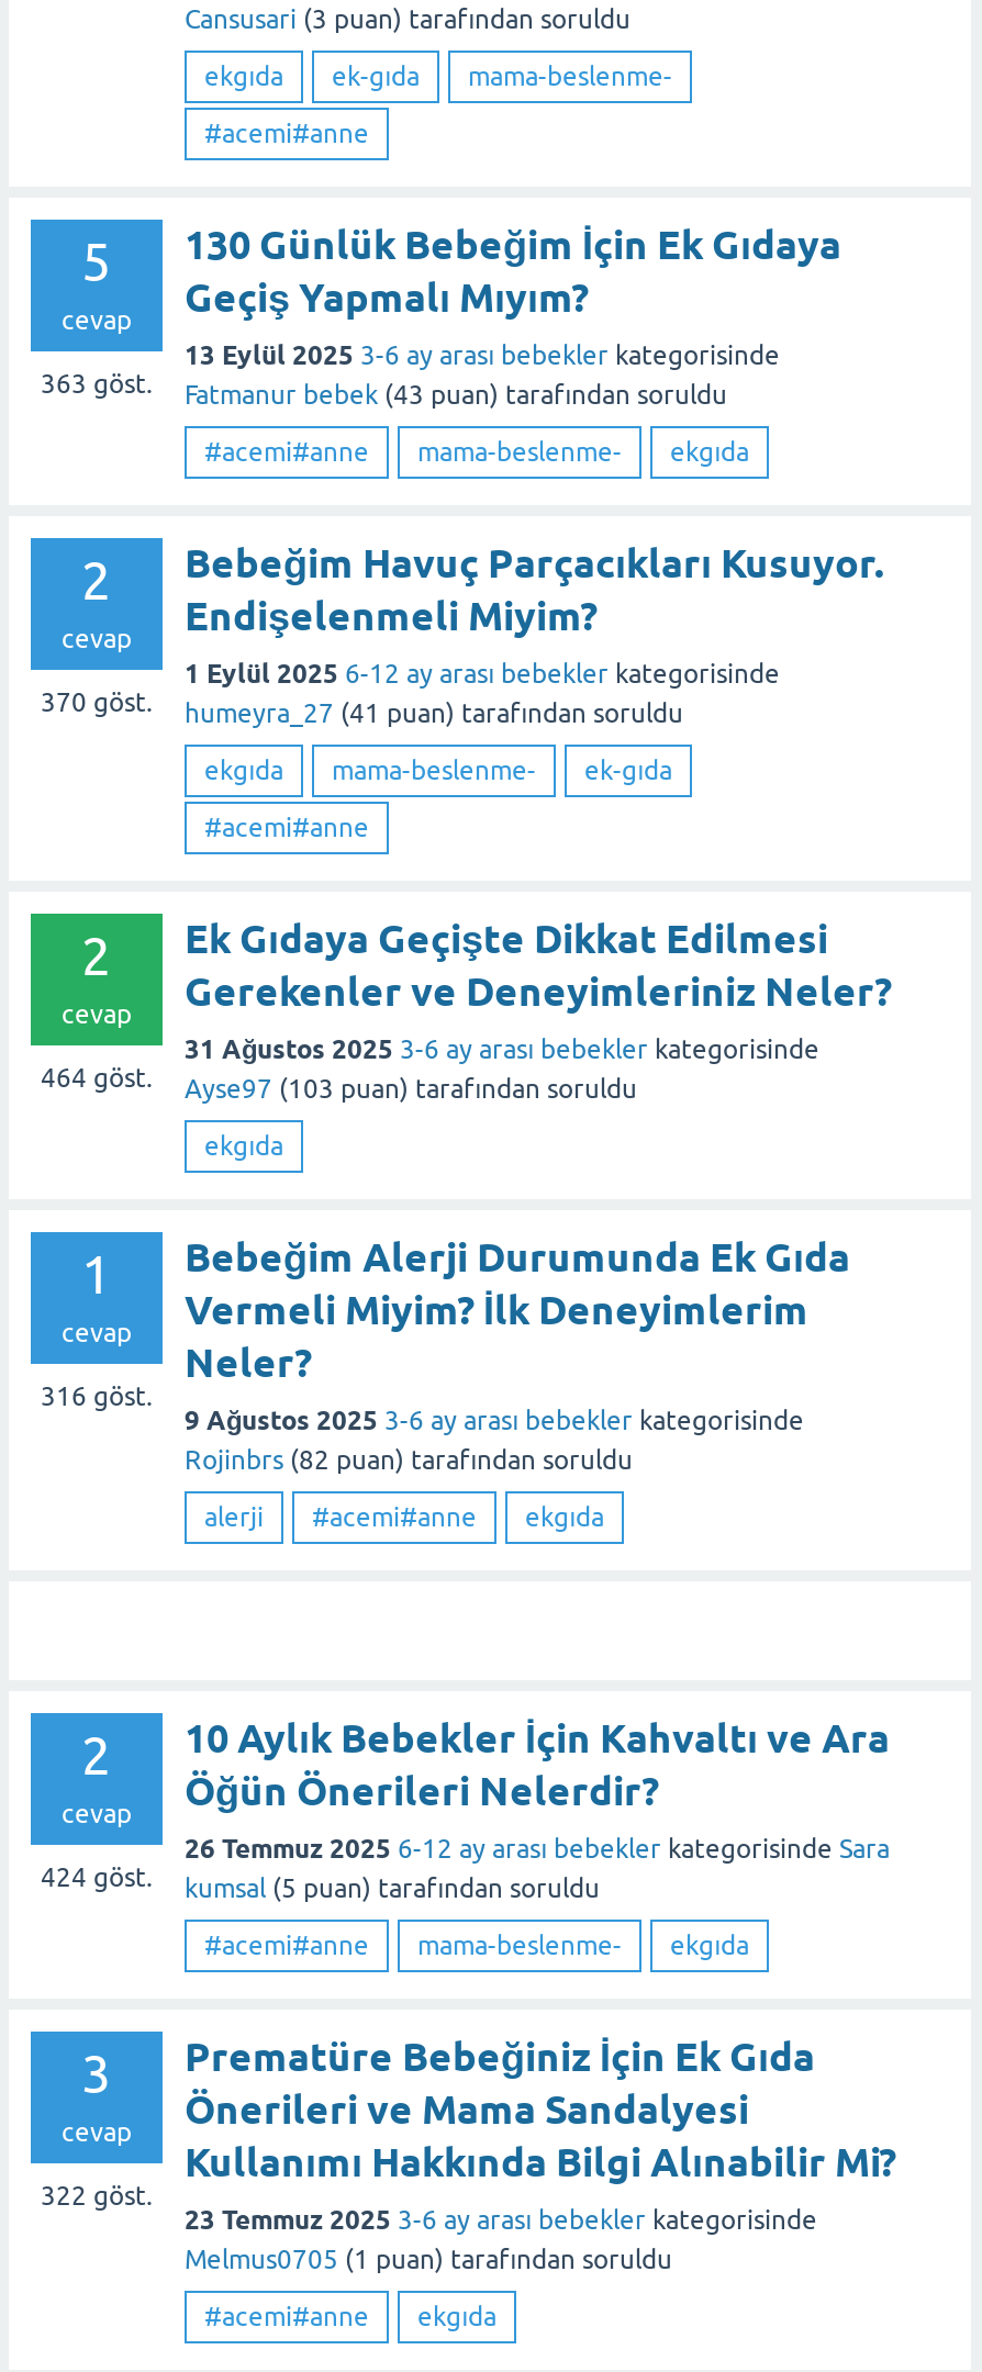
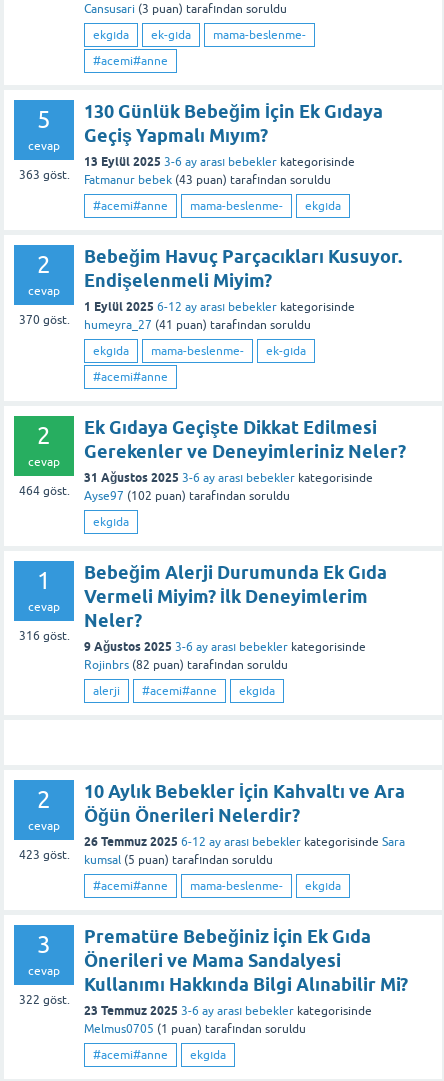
- Ayse97 (103 puan) tarafından soruldu
+ Ayse97 (102 puan) tarafından soruldu

- 424 göst. kumsal (5 puan) tarafından soruldu
+ 423 göst. kumsal (5 puan) tarafından soruldu
